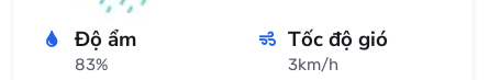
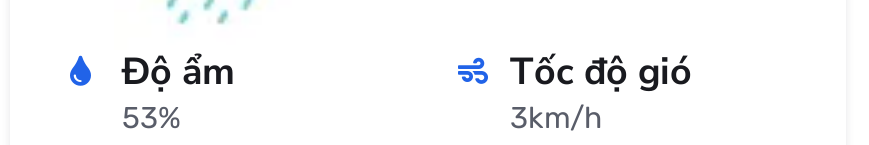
- 83%
+ 53%
